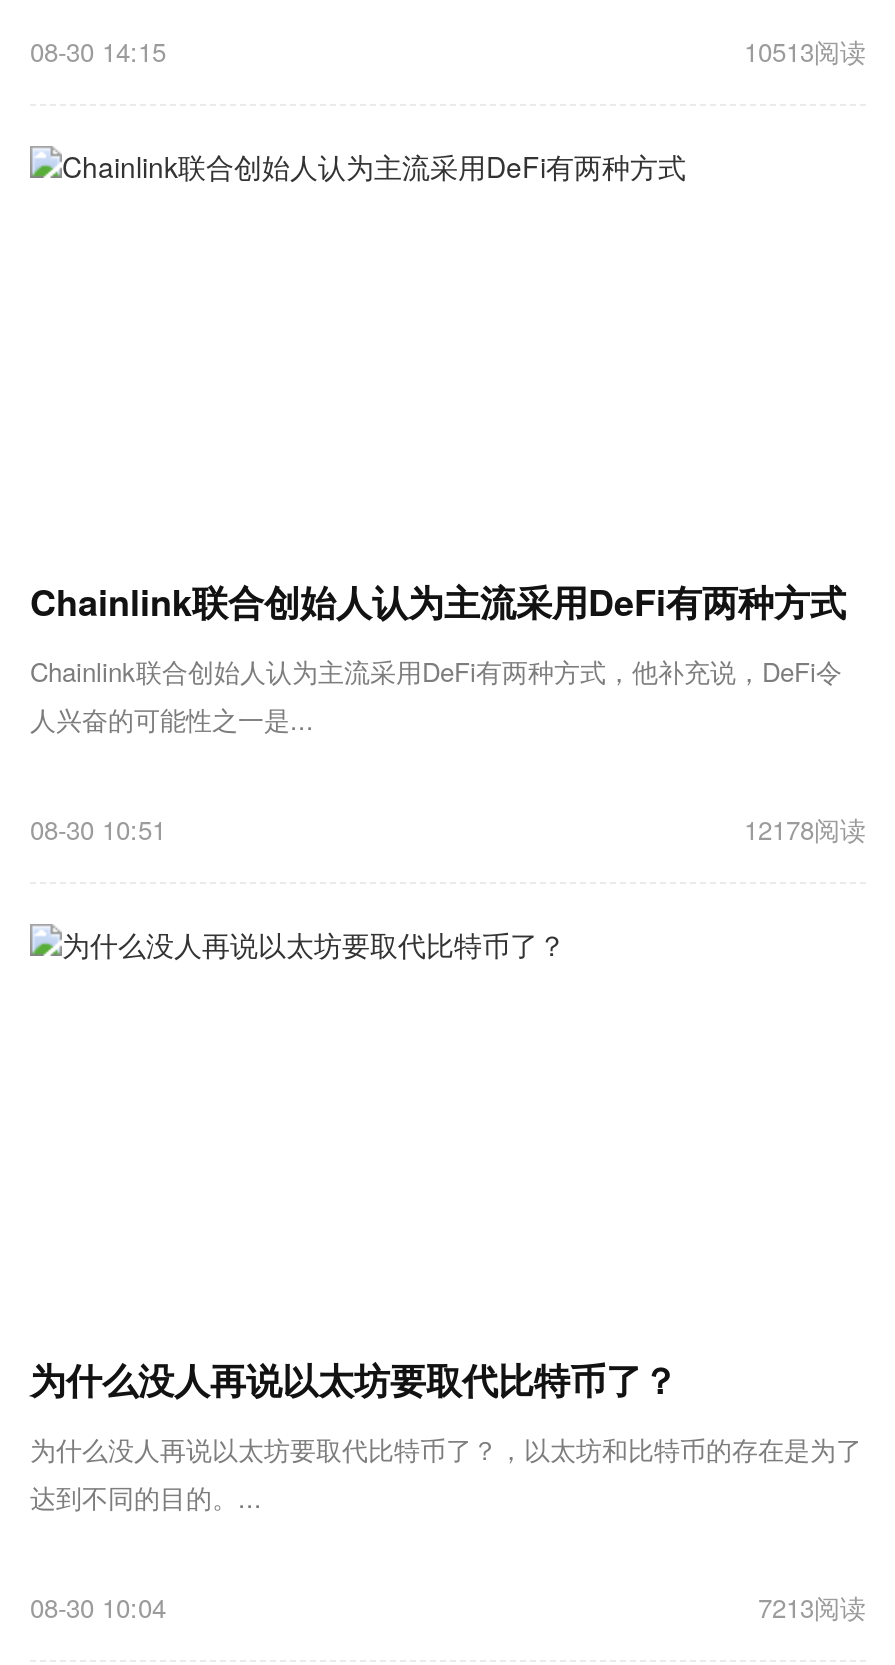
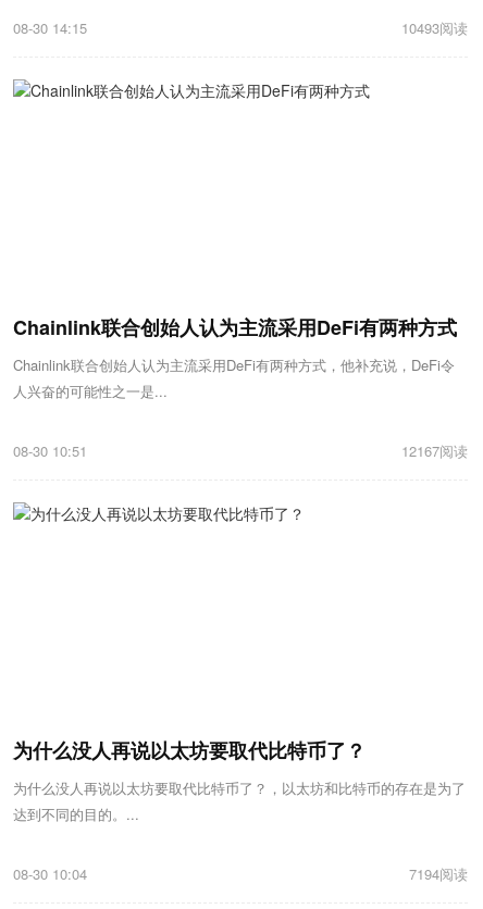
- 10513阅读
+ 10493阅读

- 12178阅读
+ 12167阅读

- 7213阅读
+ 7194阅读
